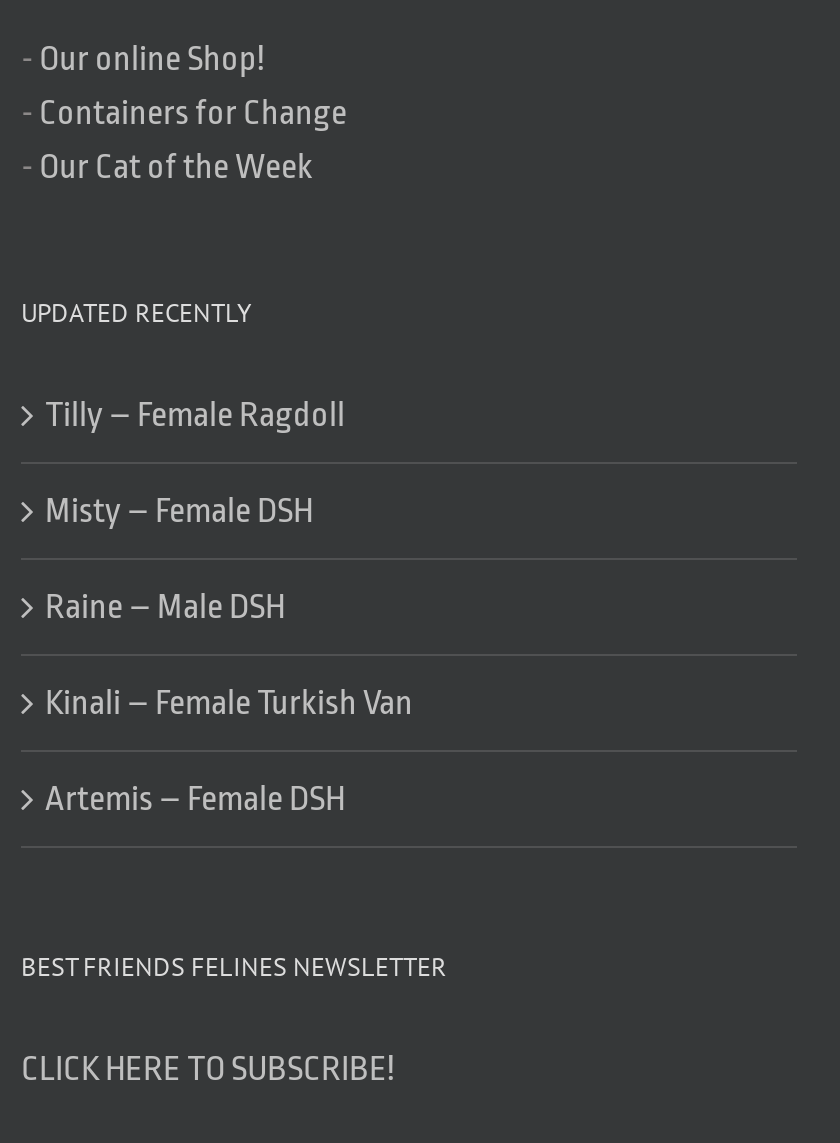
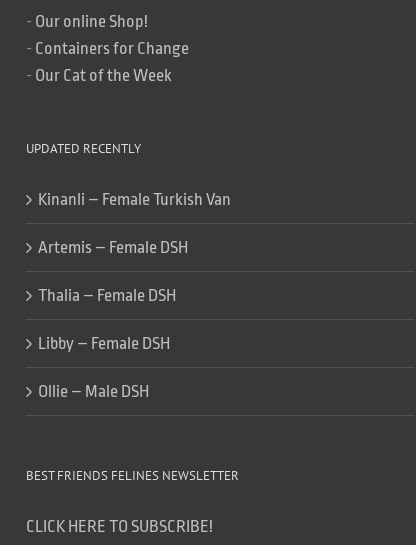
- Tilly – Female Ragdoll
- Misty – Female DSH
- Raine – Male DSH
- Kinali – Female Turkish Van
+ Kinanli – Female Turkish Van

moved up: Artemis – Female DSH

+ Thalia – Female DSH
+ Libby – Female DSH
+ Ollie – Male DSH
